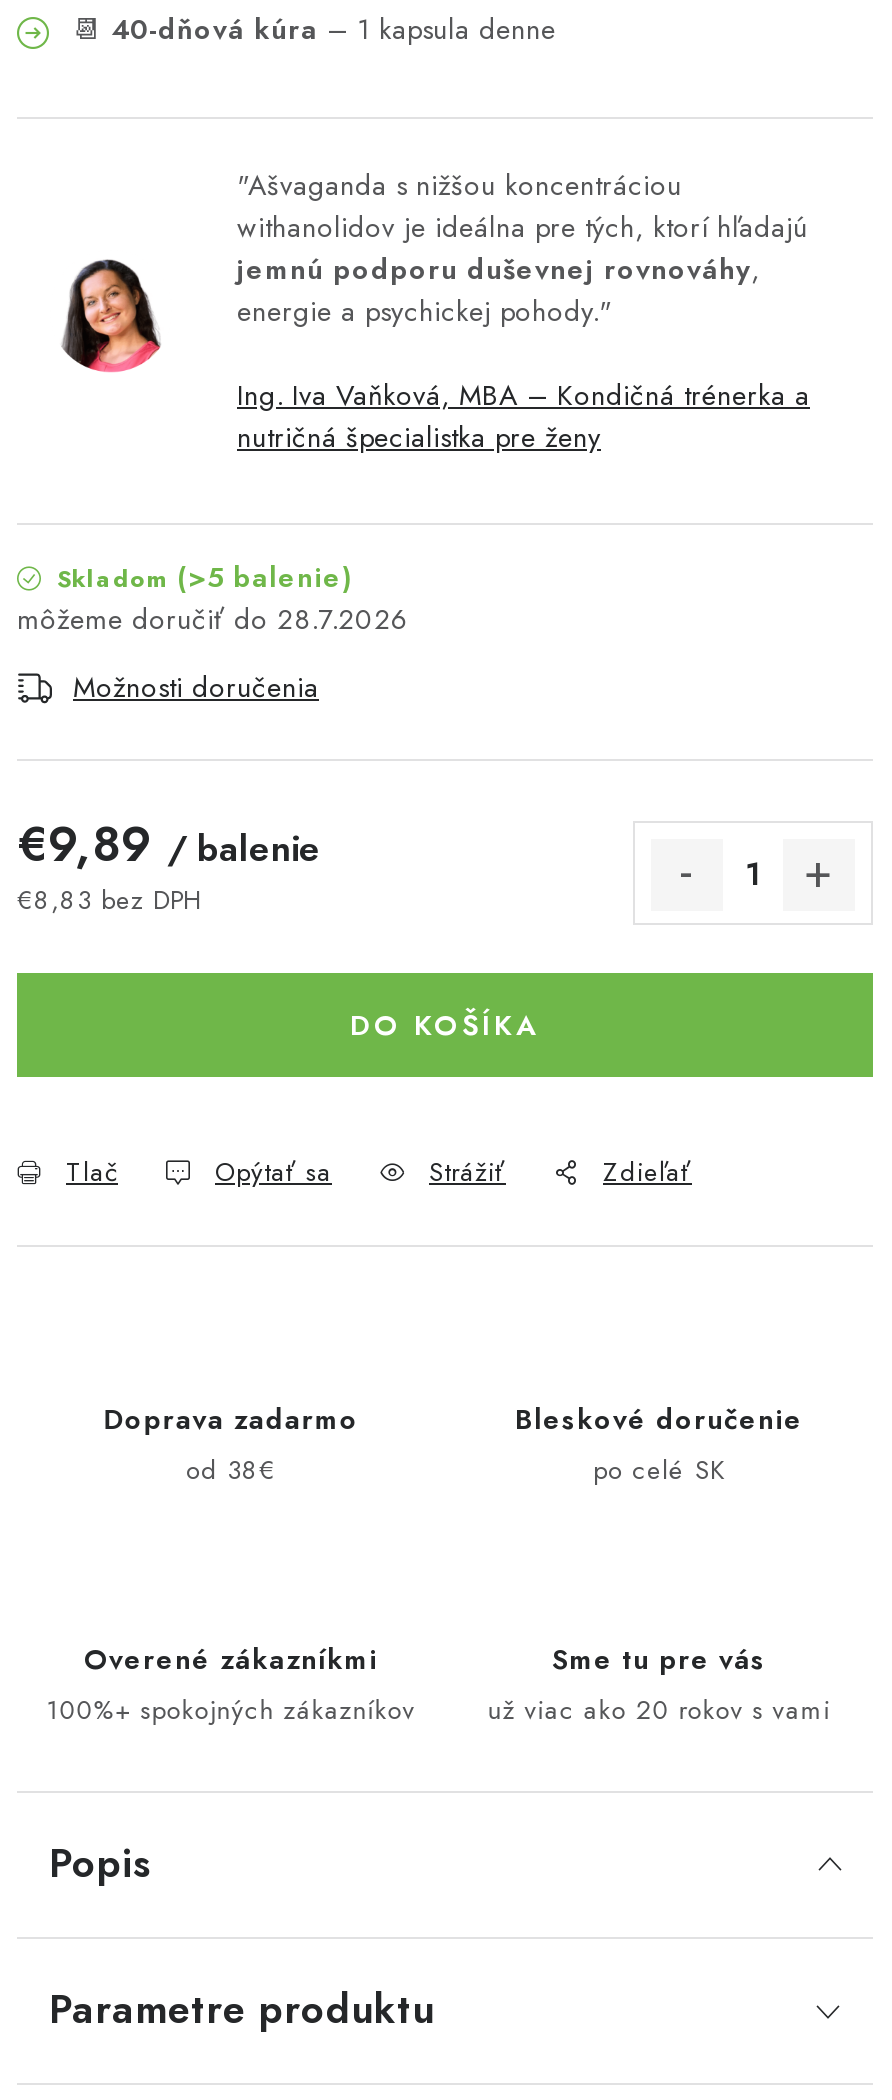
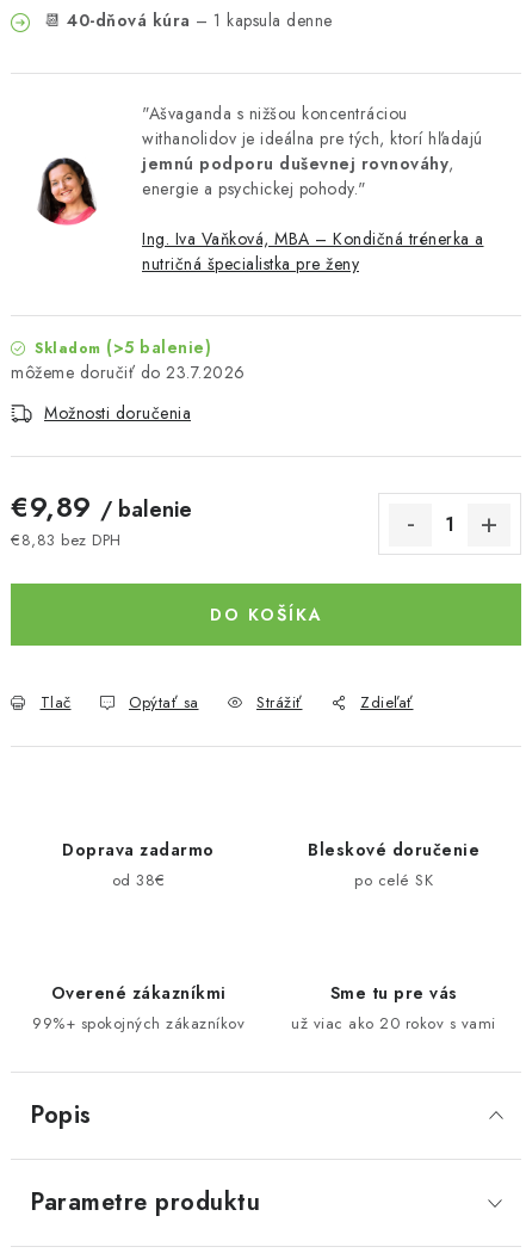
- 28.7.2026
+ 23.7.2026

- 100%+ spokojných zákazníkov
+ 99%+ spokojných zákazníkov
